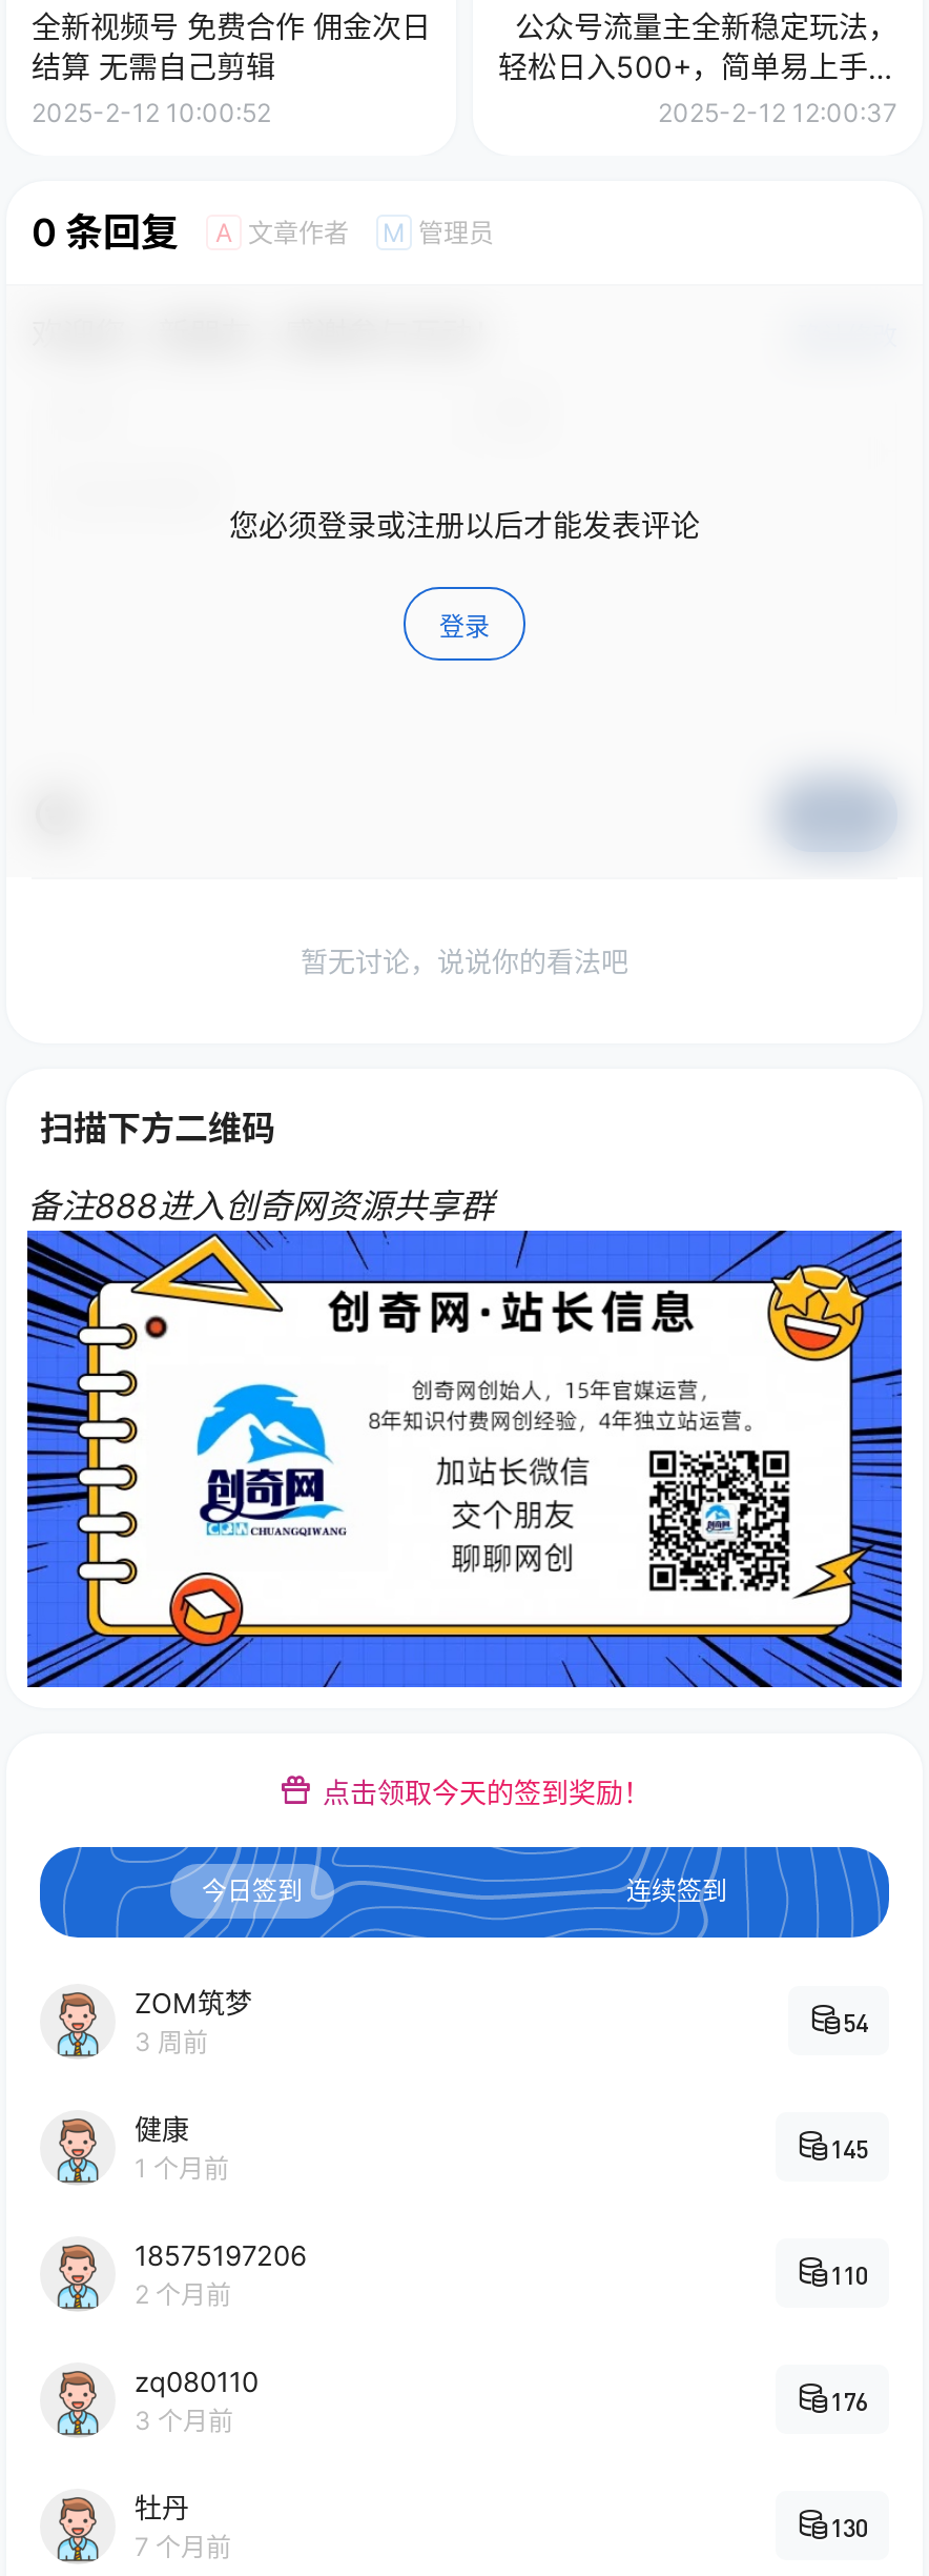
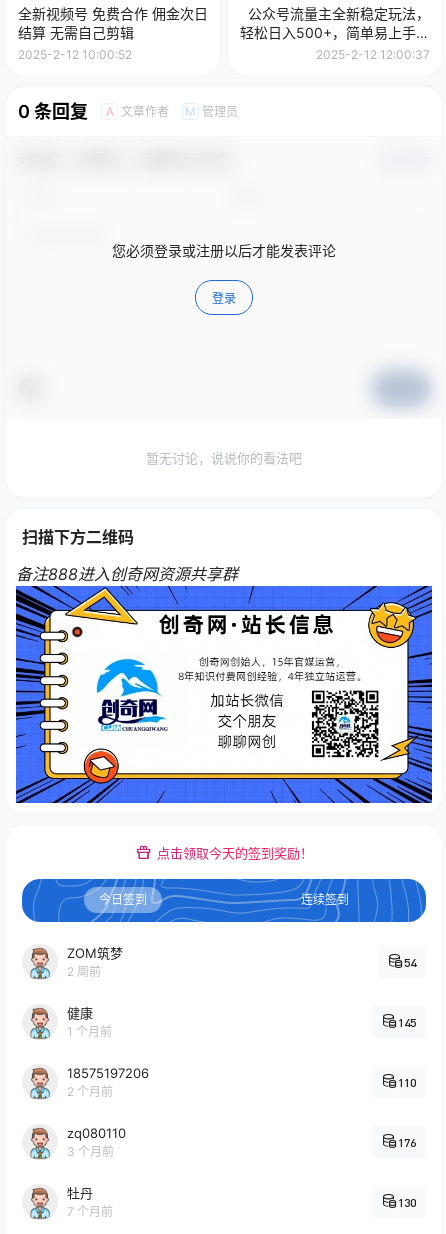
- 3 周前
+ 2 周前
